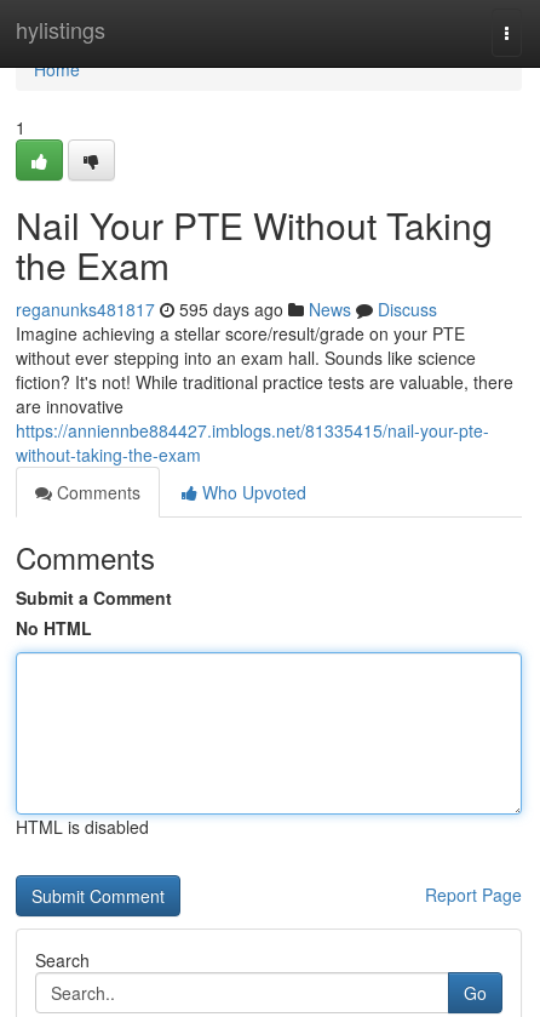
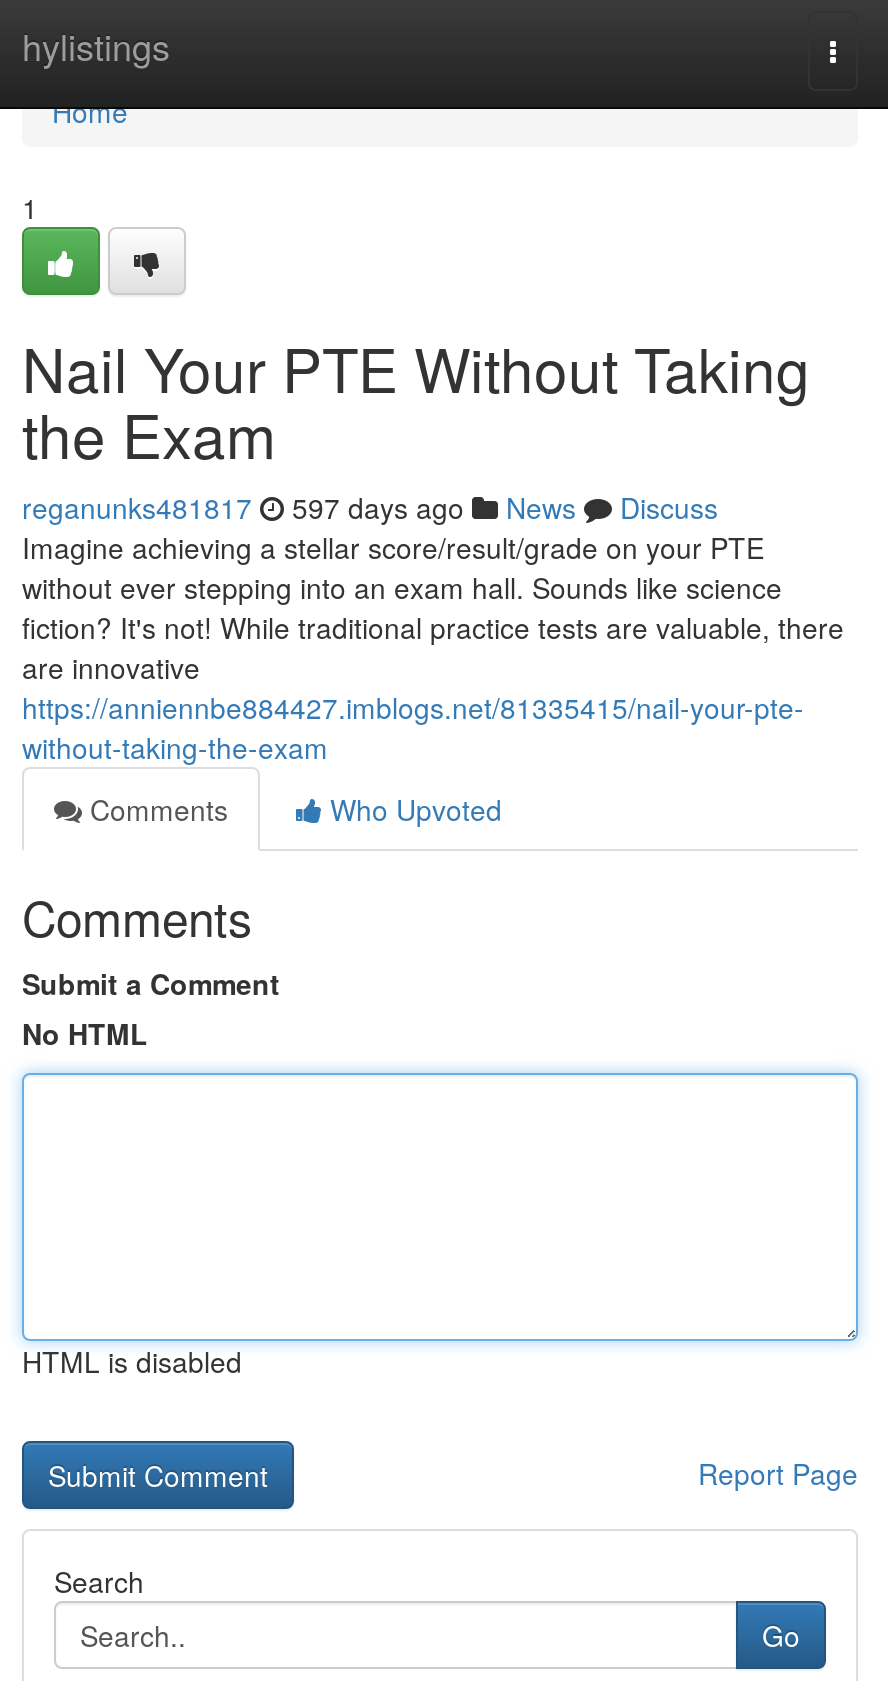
- reganunks481817 595 days ago News Discuss
+ reganunks481817 597 days ago News Discuss
